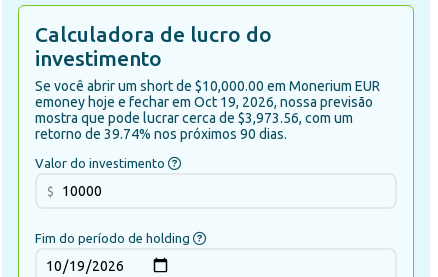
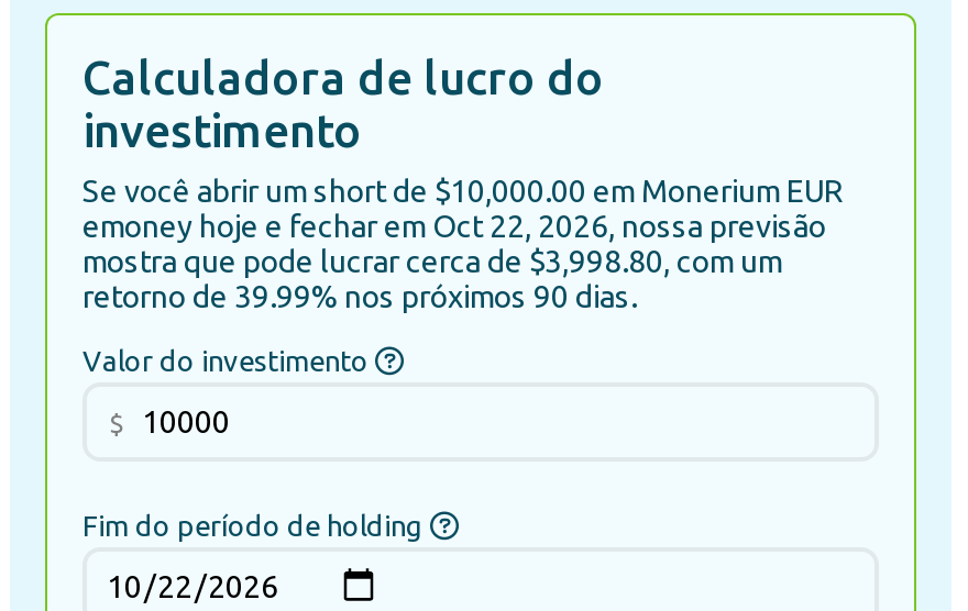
- emoney hoje e fechar em Oct 19, 2026, nossa previsão
+ emoney hoje e fechar em Oct 22, 2026, nossa previsão

- mostra que pode lucrar cerca de $3,973.56, com um
+ mostra que pode lucrar cerca de $3,998.80, com um

- retorno de 39.74% nos próximos 90 dias.
+ retorno de 39.99% nos próximos 90 dias.
